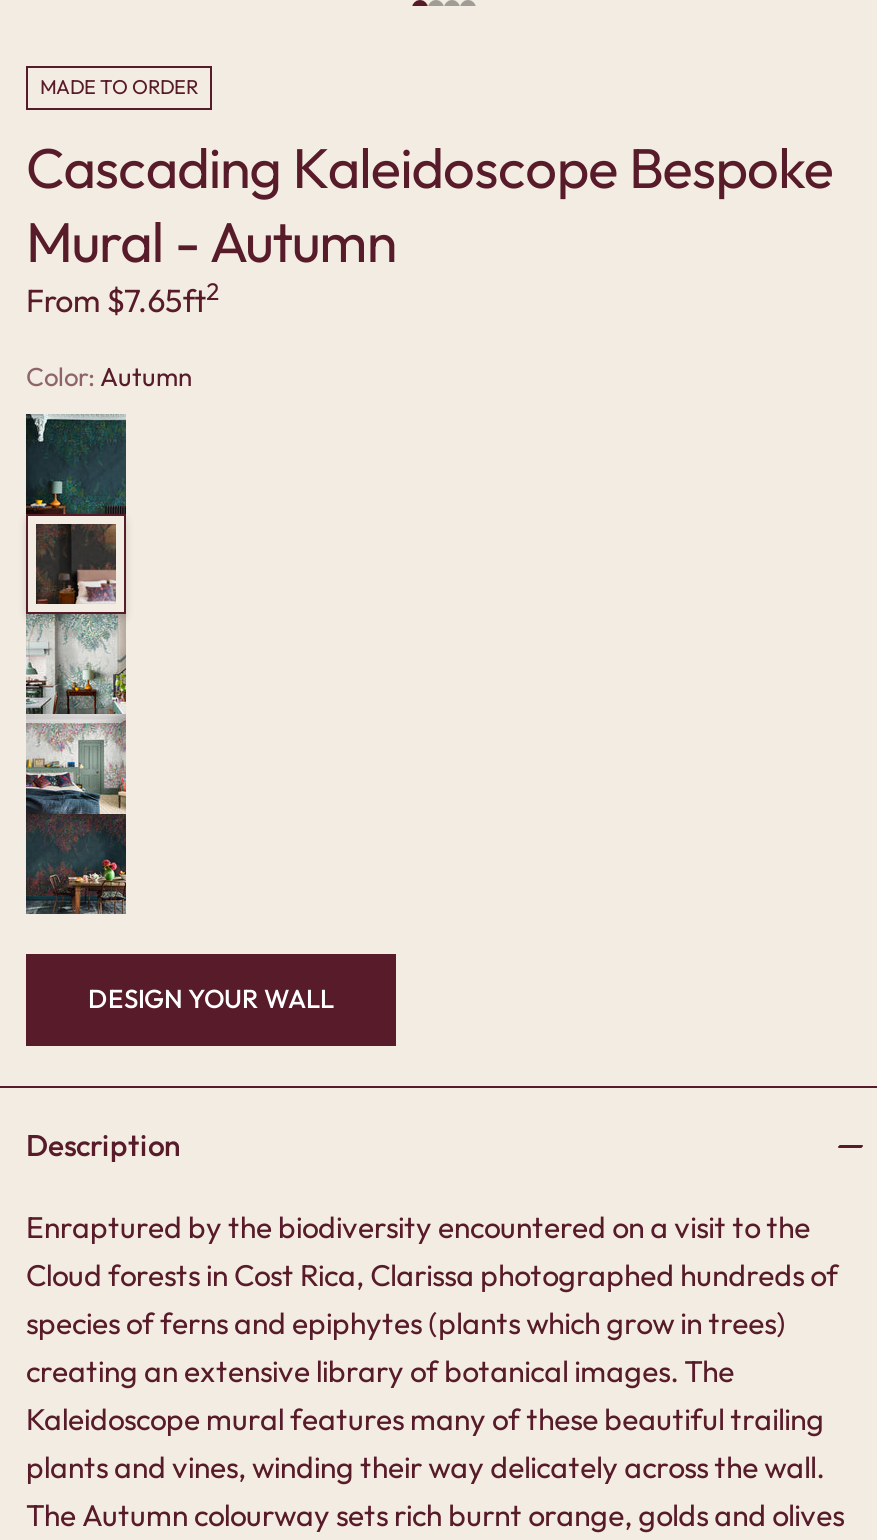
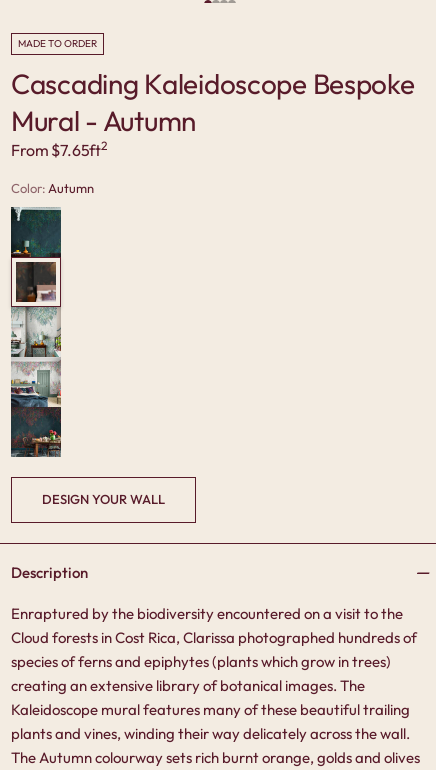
- [image]
+ [image]
